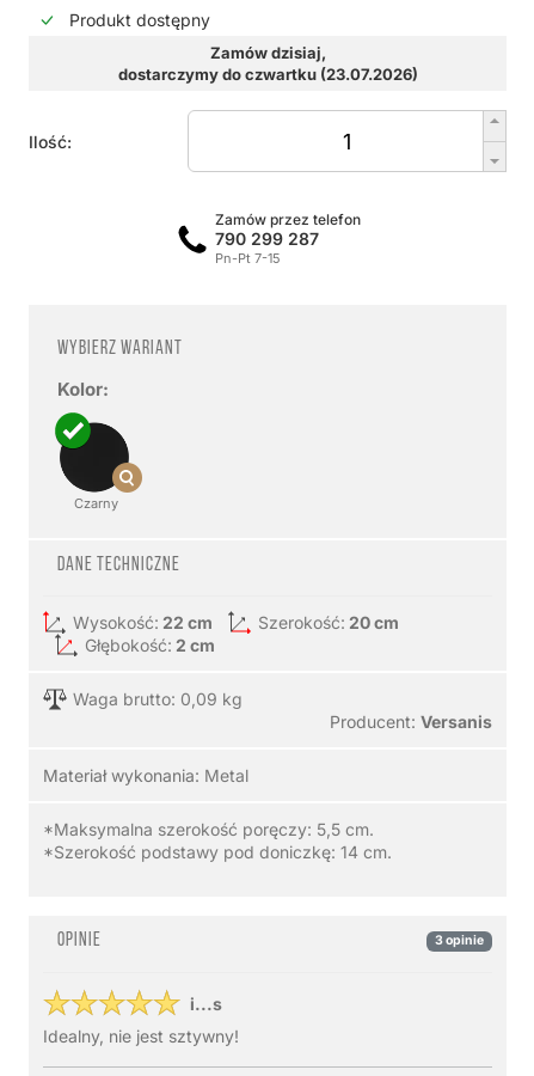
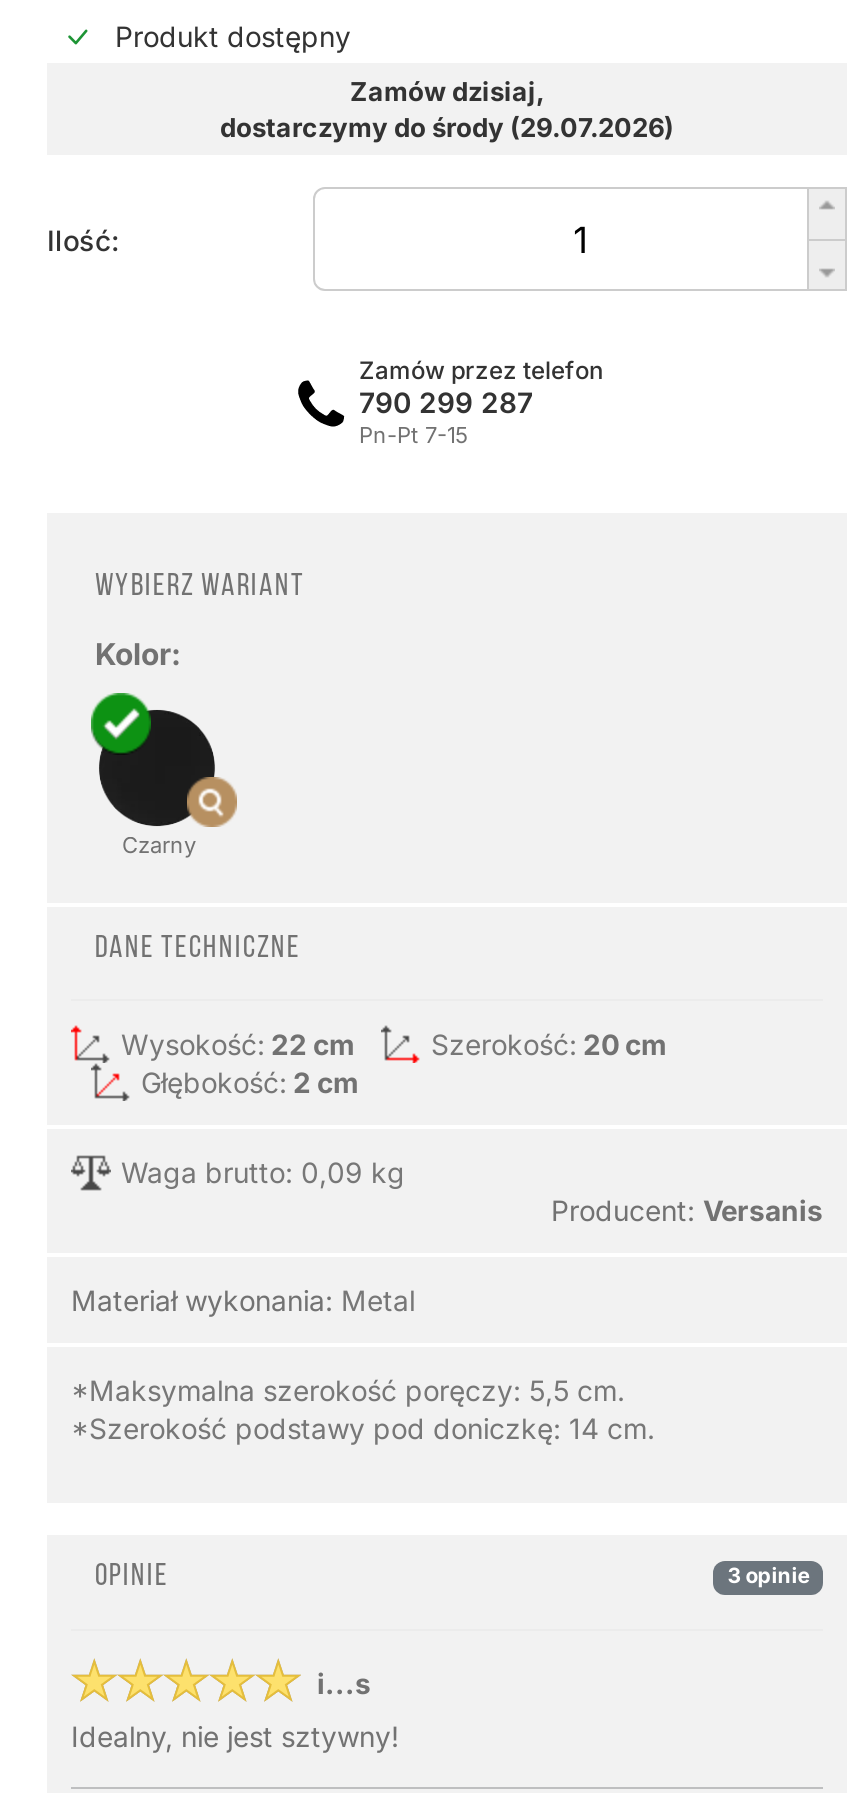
- dostarczymy do czwartku (23.07.2026)
+ dostarczymy do środy (29.07.2026)
